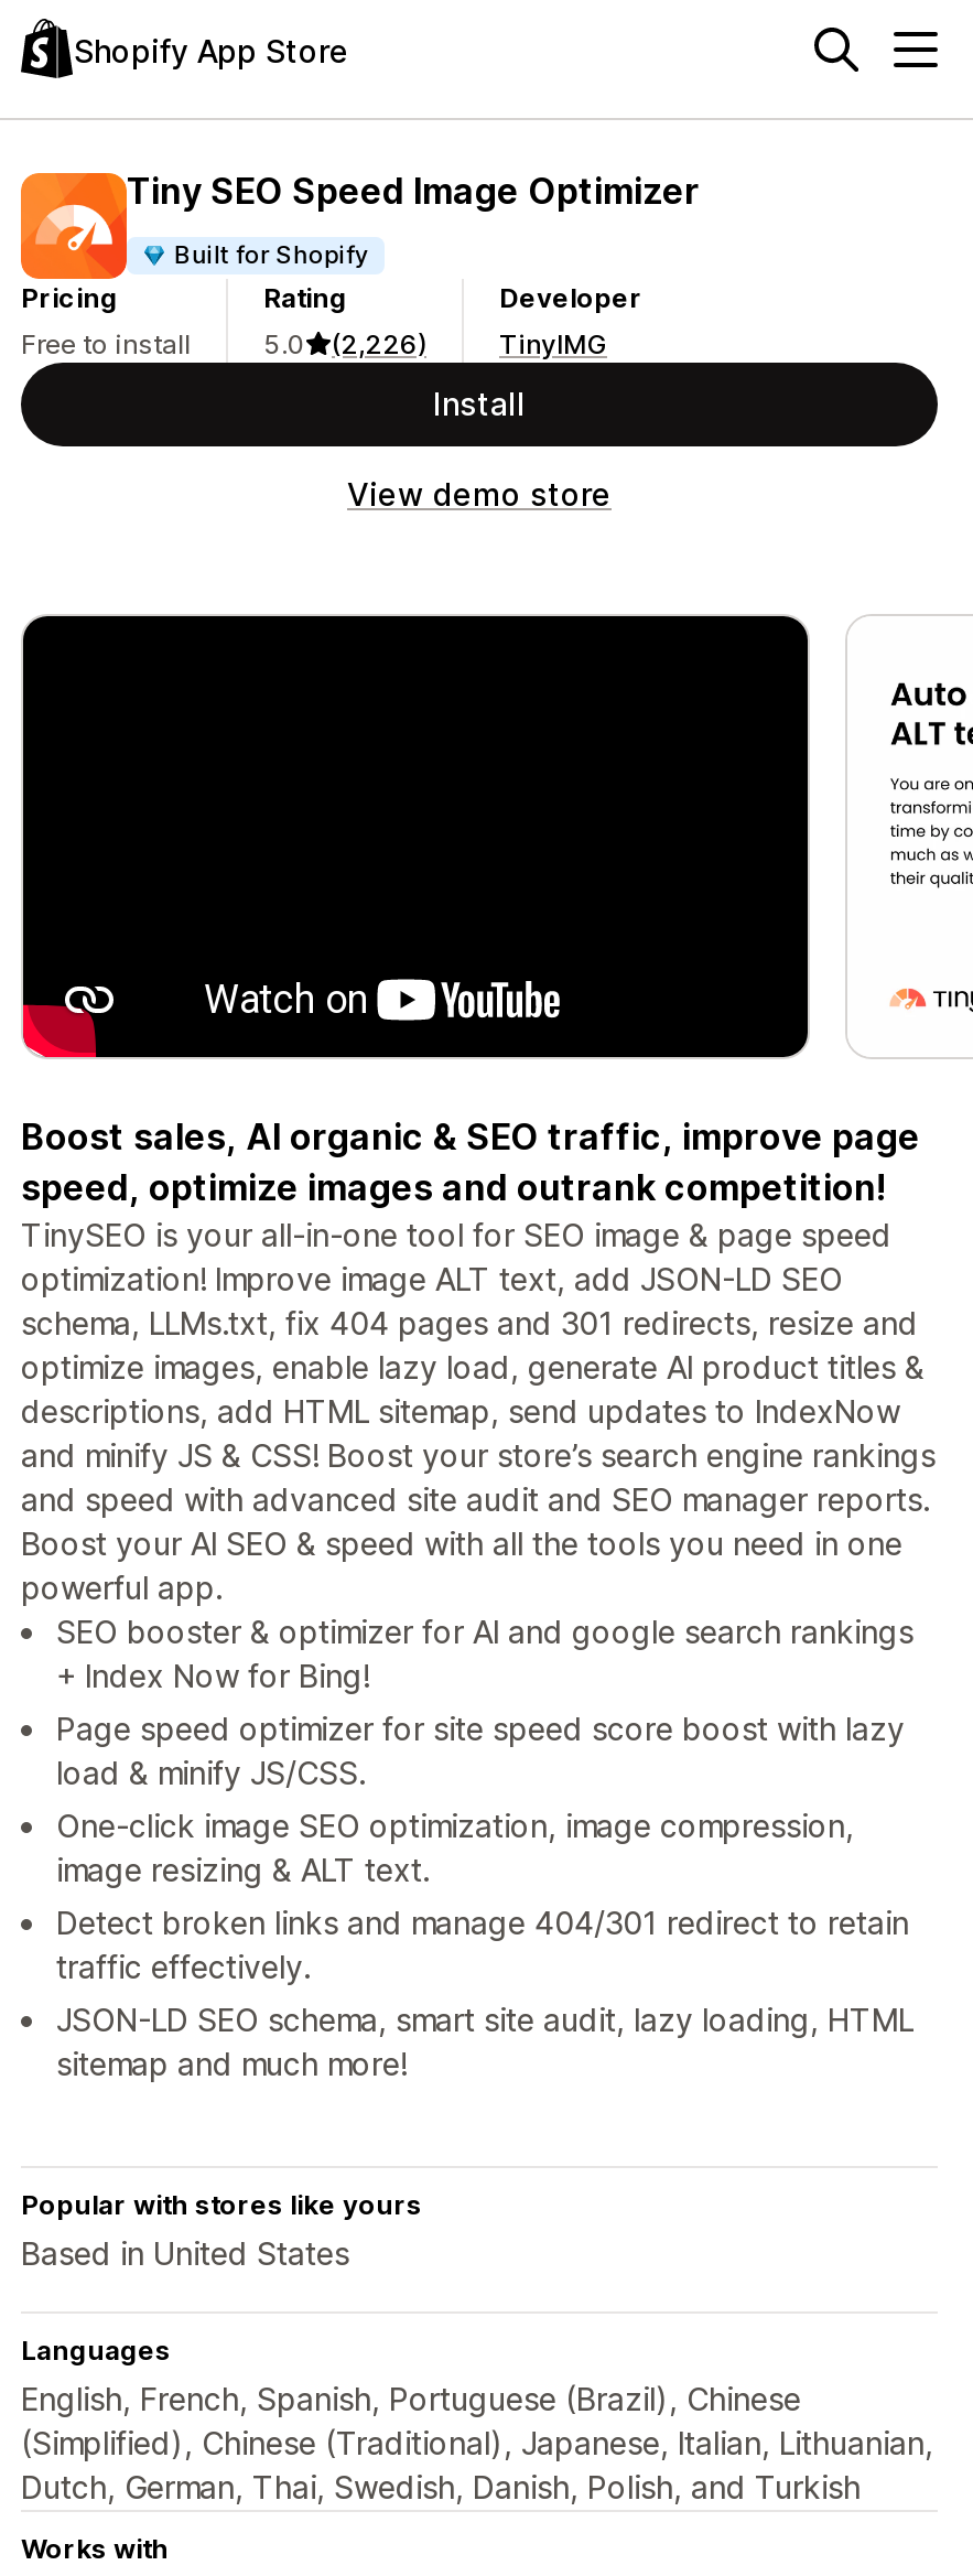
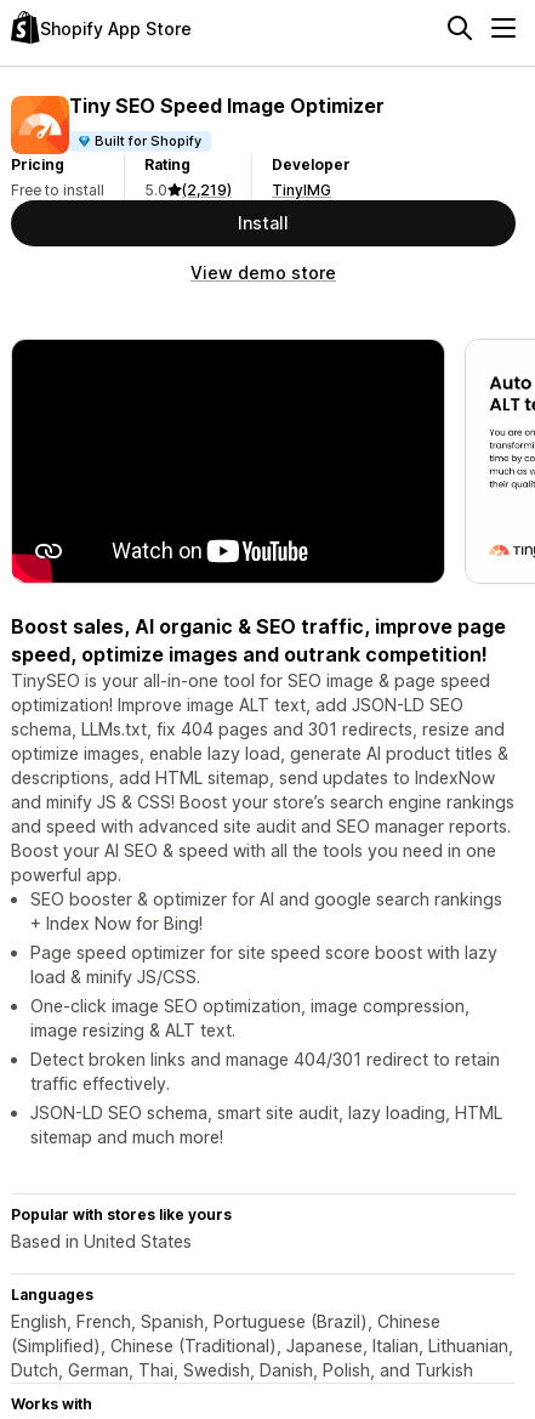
- 5.0 (2,226)
+ 5.0 (2,219)
